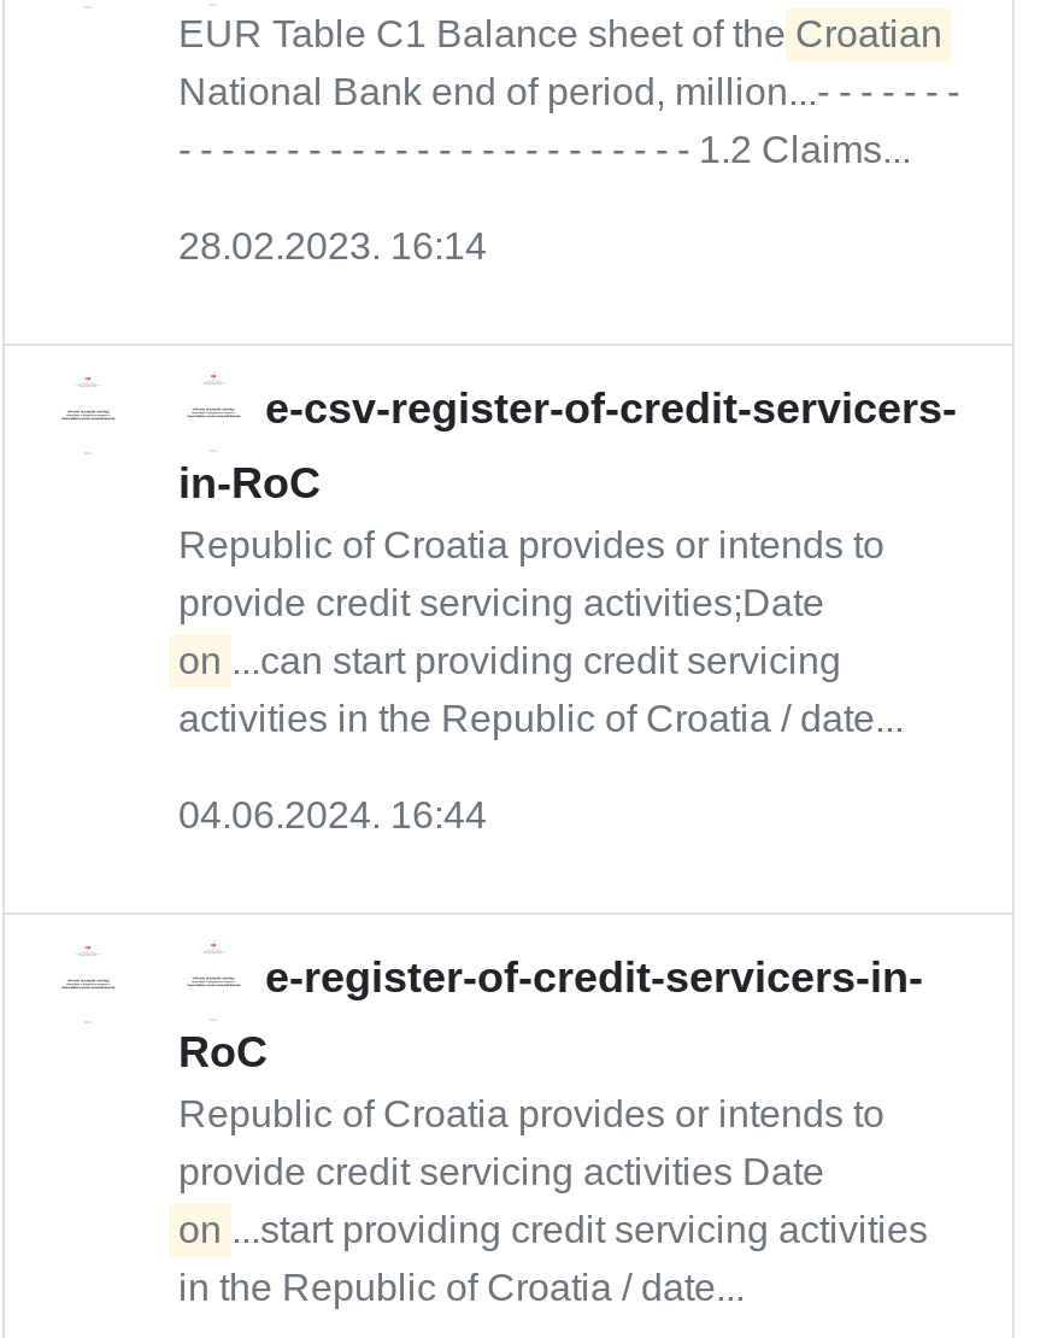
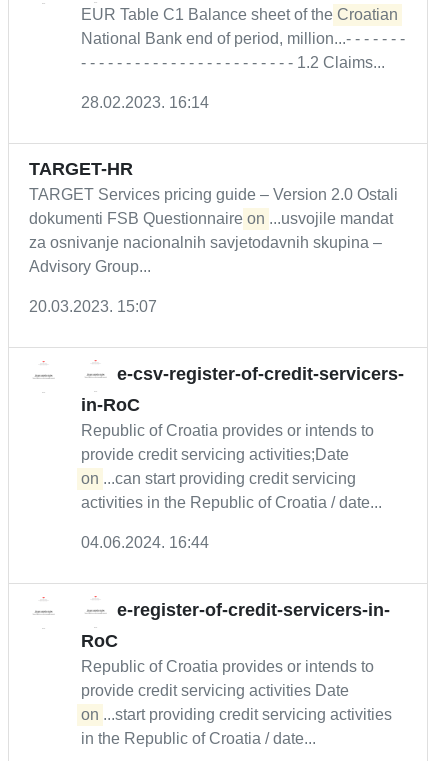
+ TARGET-HR
+ TARGET Services pricing guide – Version 2.0 Ostali
+ dokumenti FSB Questionnaire on ...usvojile mandat
+ za osnivanje nacionalnih savjetodavnih skupina –
+ Advisory Group...
+ 20.03.2023. 15:07
